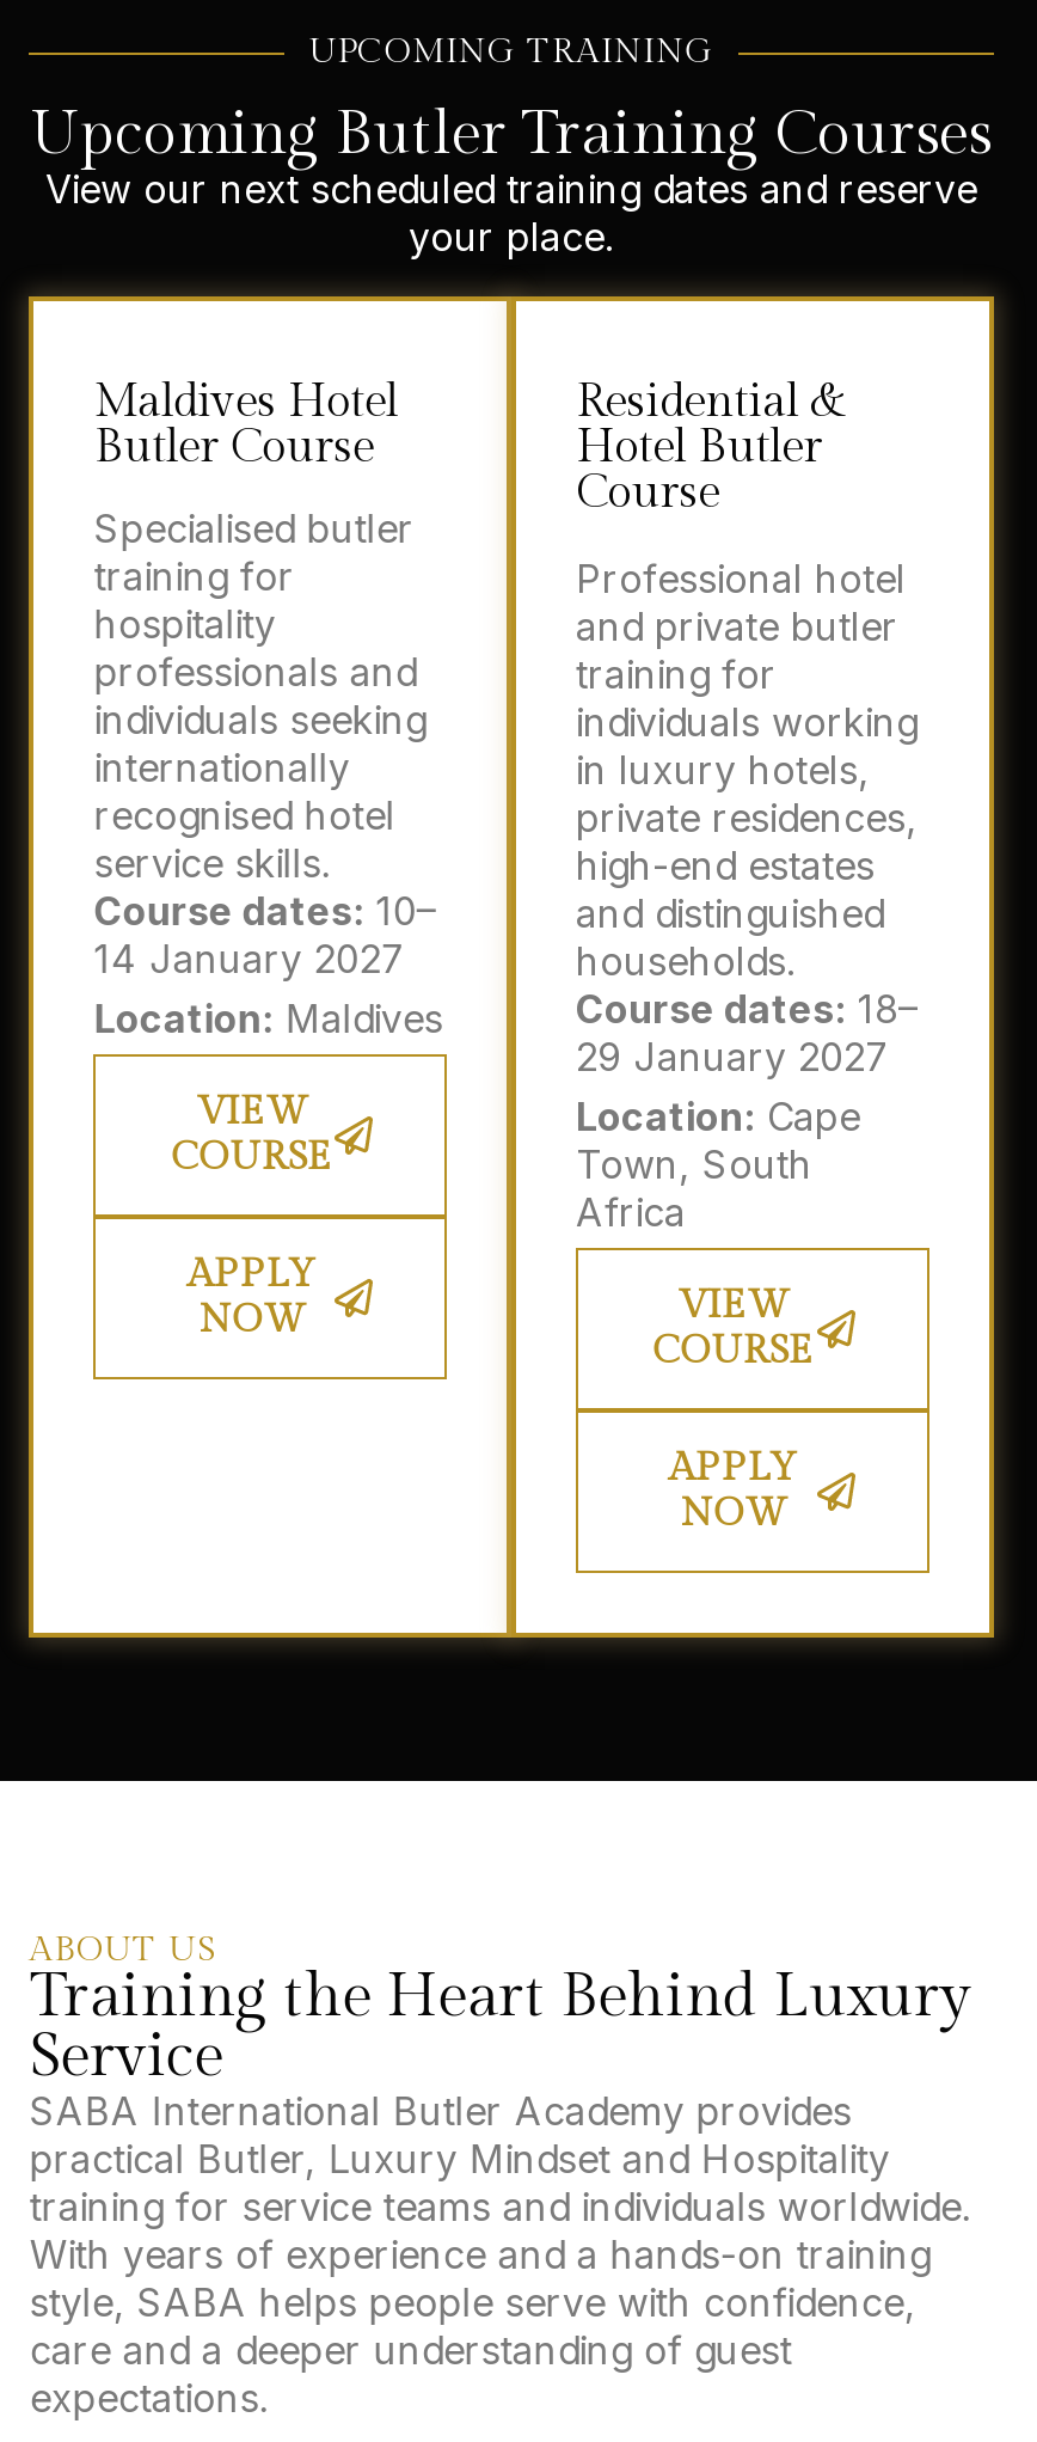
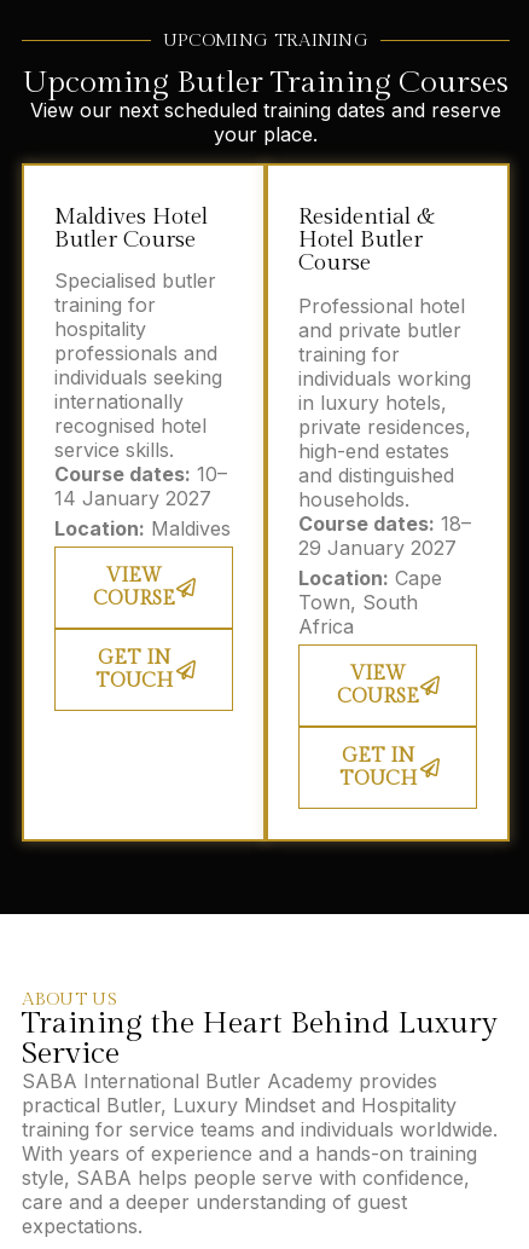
- APPLY
- NOW
+ GET IN
+ TOUCH

- APPLY
- NOW
+ GET IN
+ TOUCH
